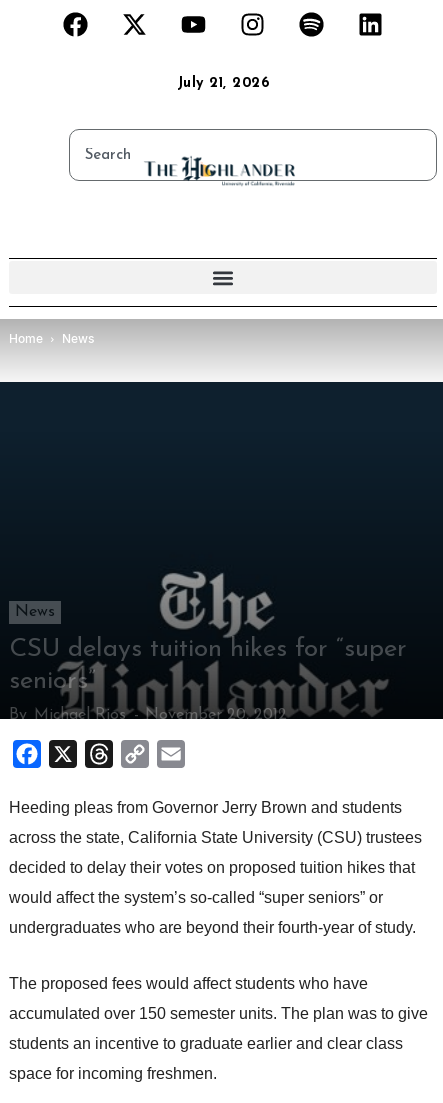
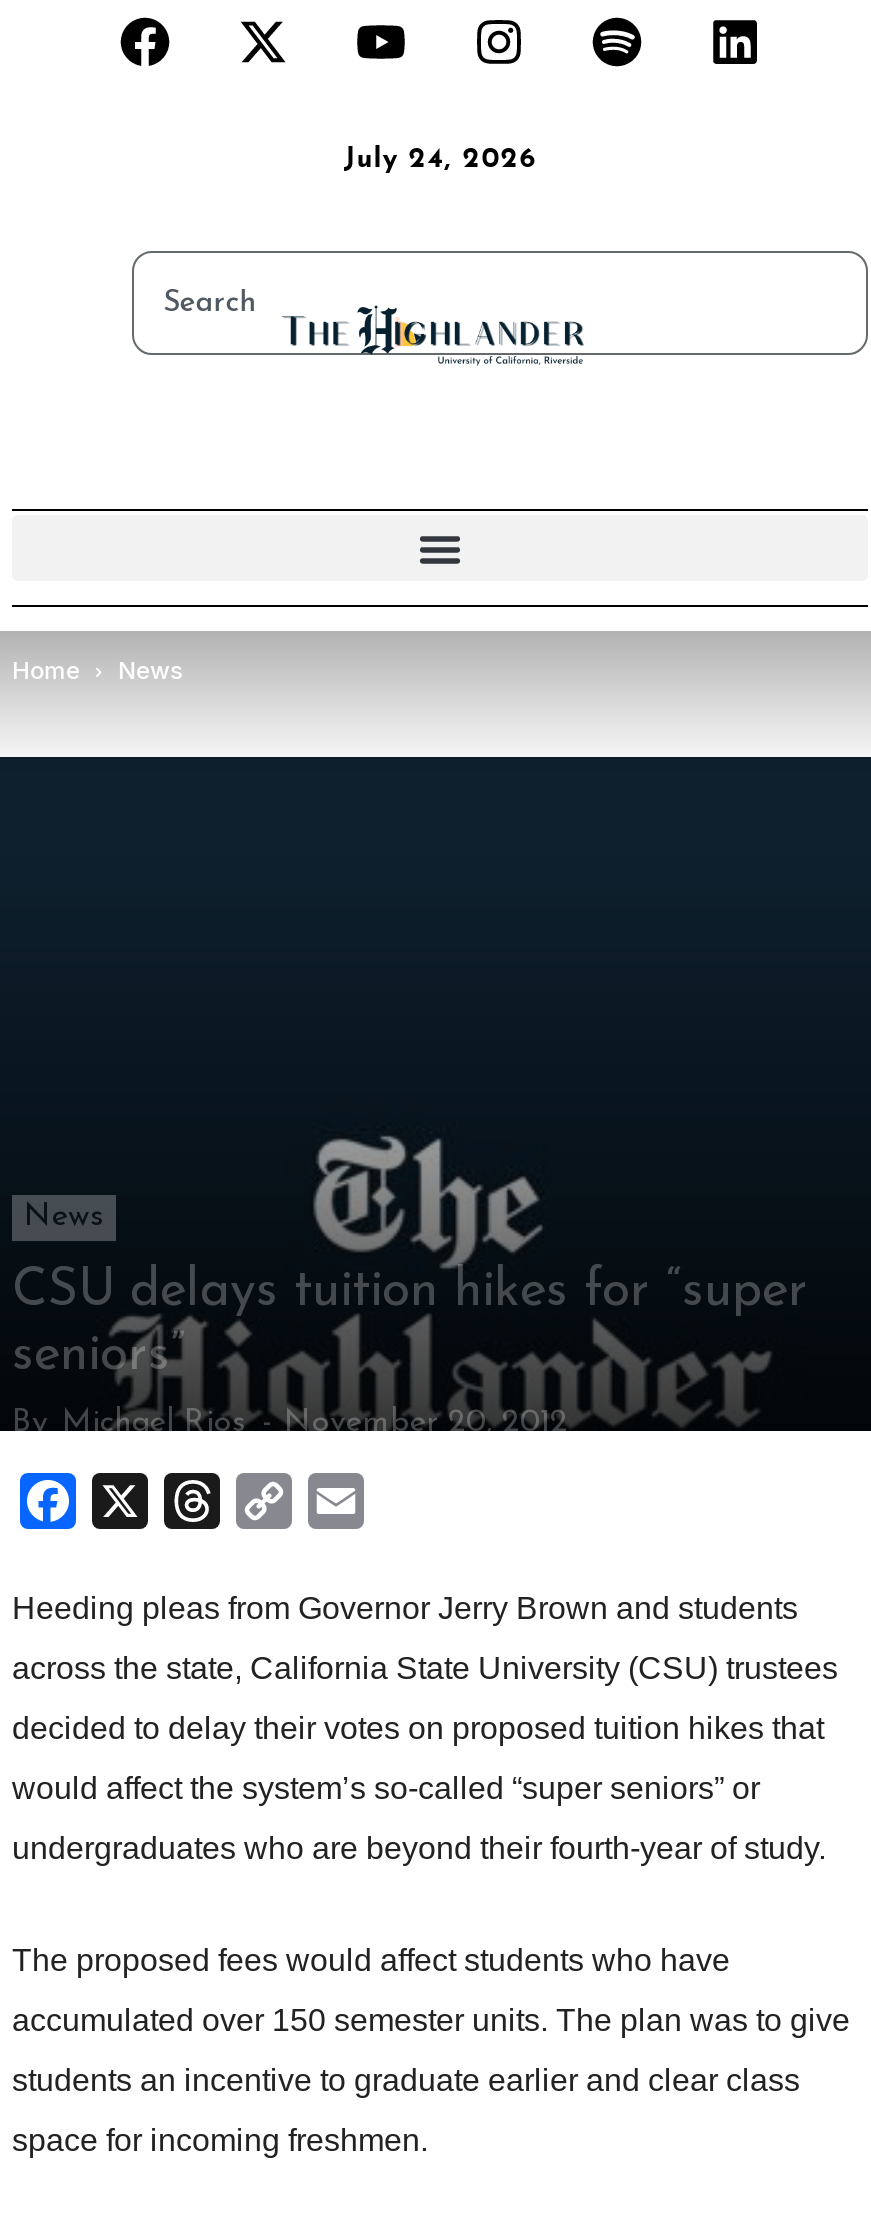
- July 21, 2026
+ July 24, 2026
